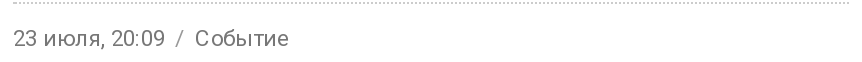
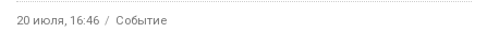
- 23 июля, 20:09 Событие
+ 20 июля, 16:46 Событие
